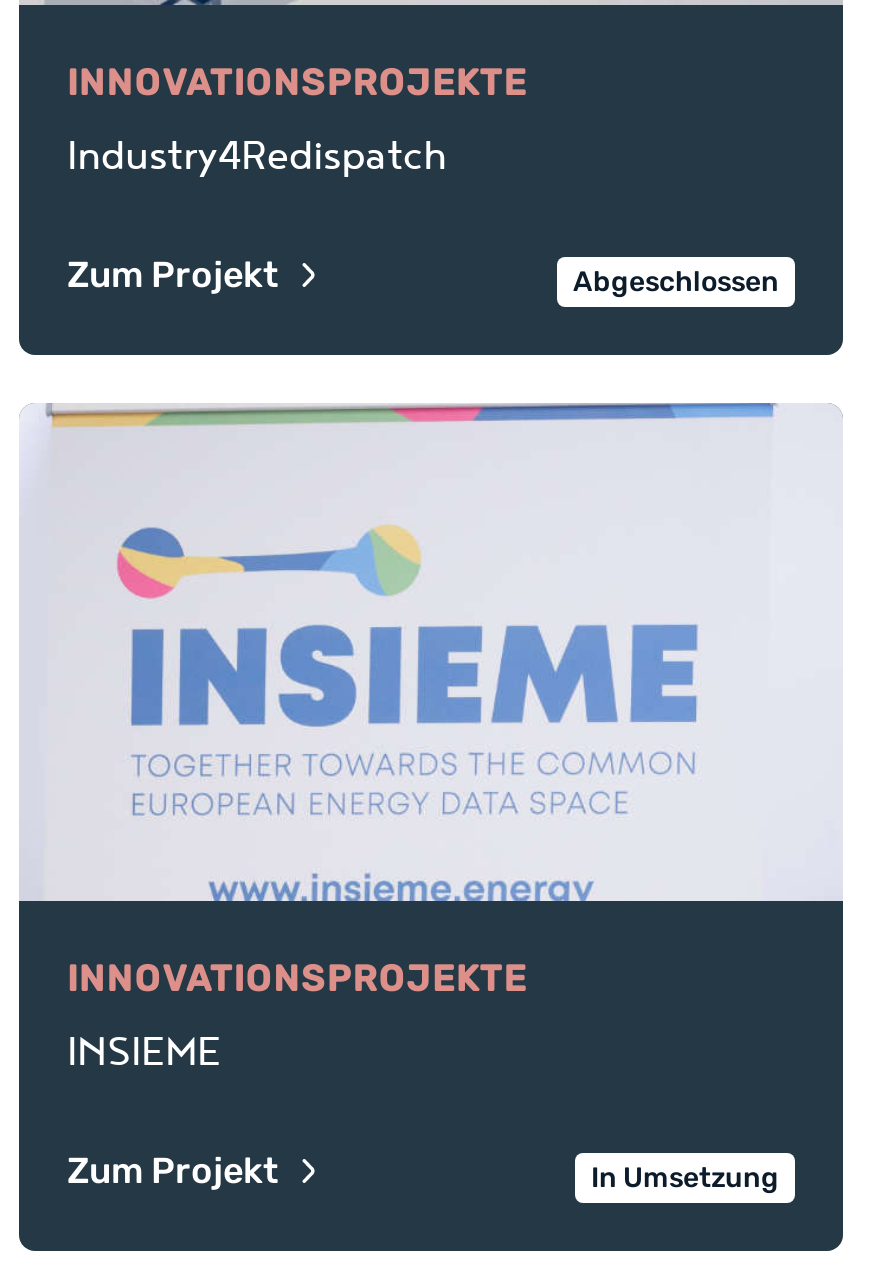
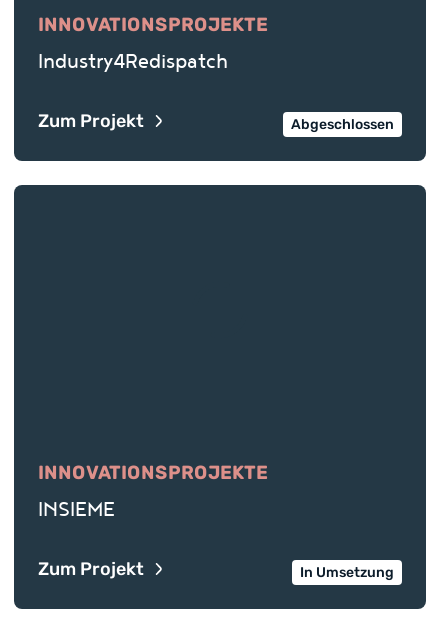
- [image]
